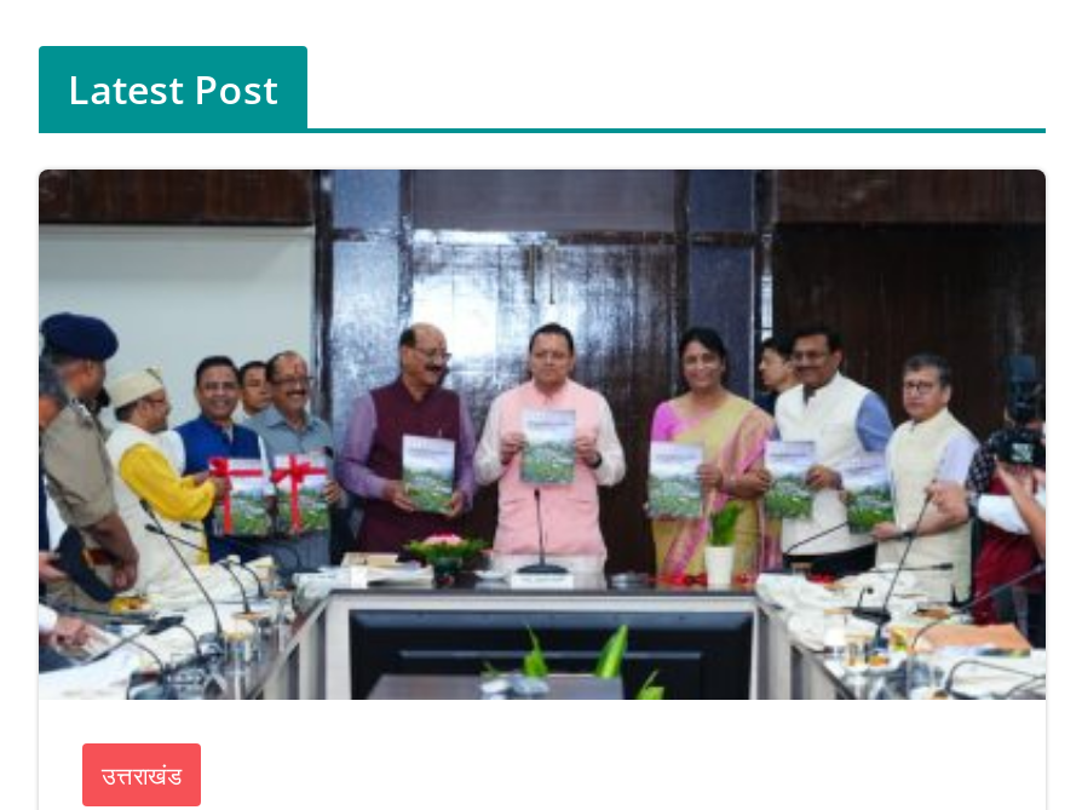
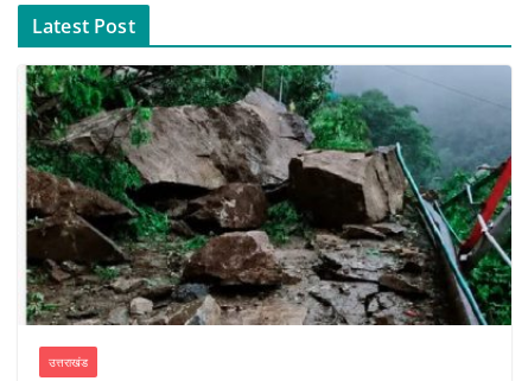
- [image]
+ [image]
